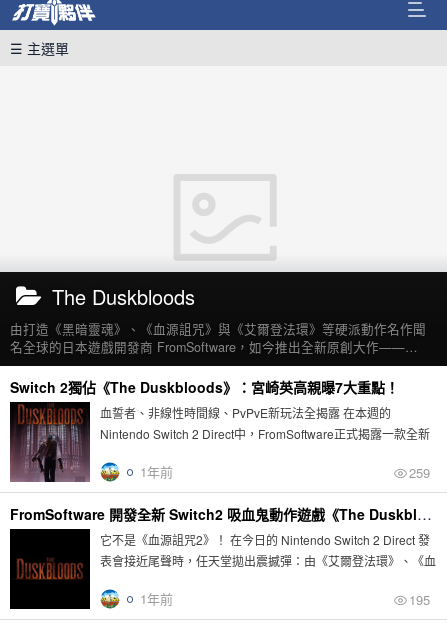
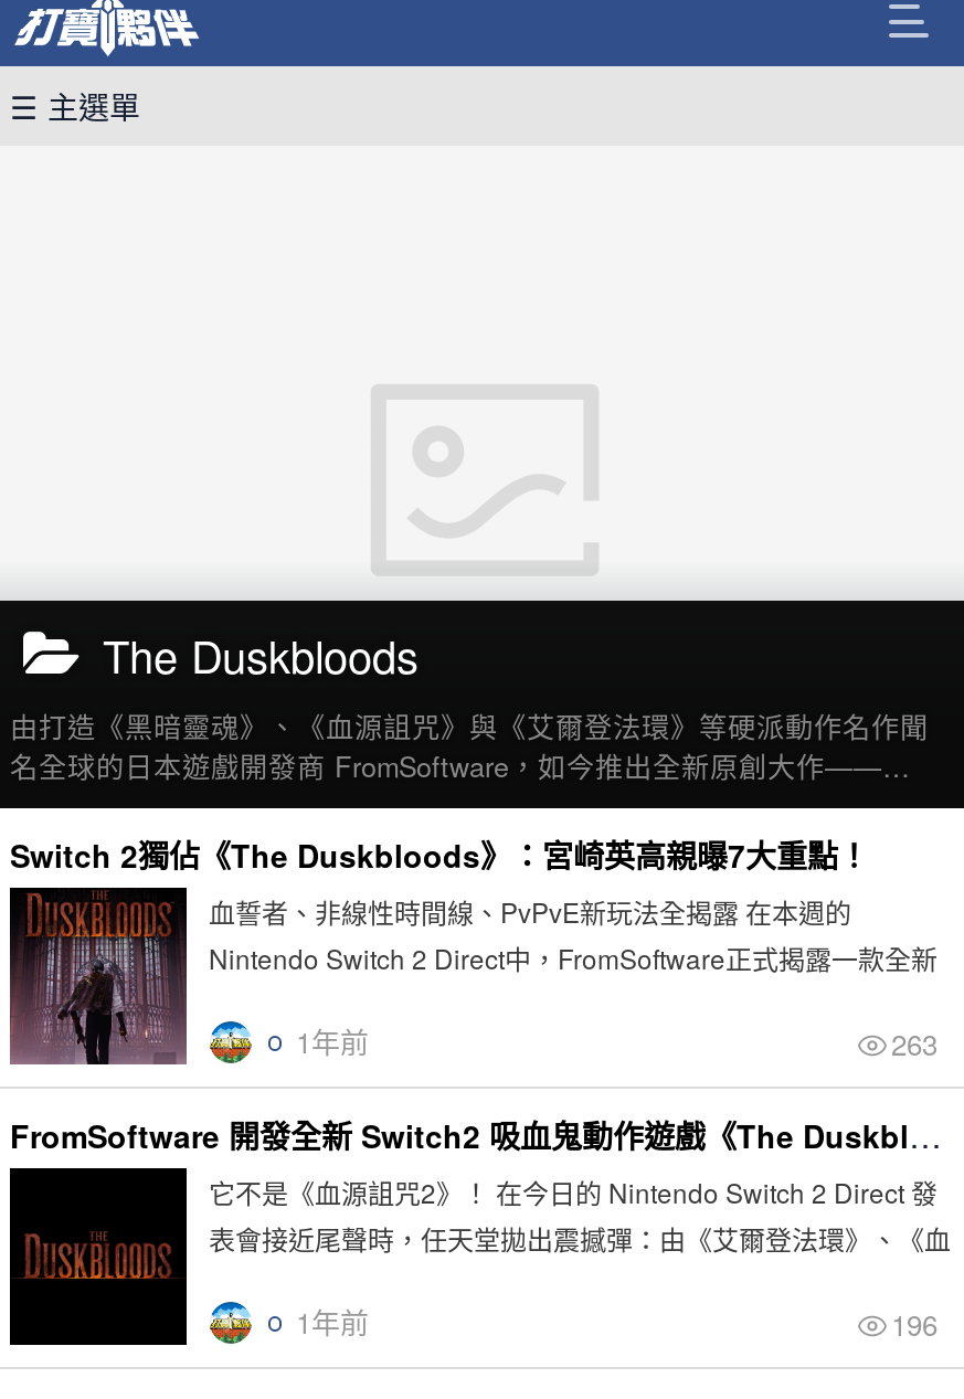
- 259
+ 263

- 195
+ 196
